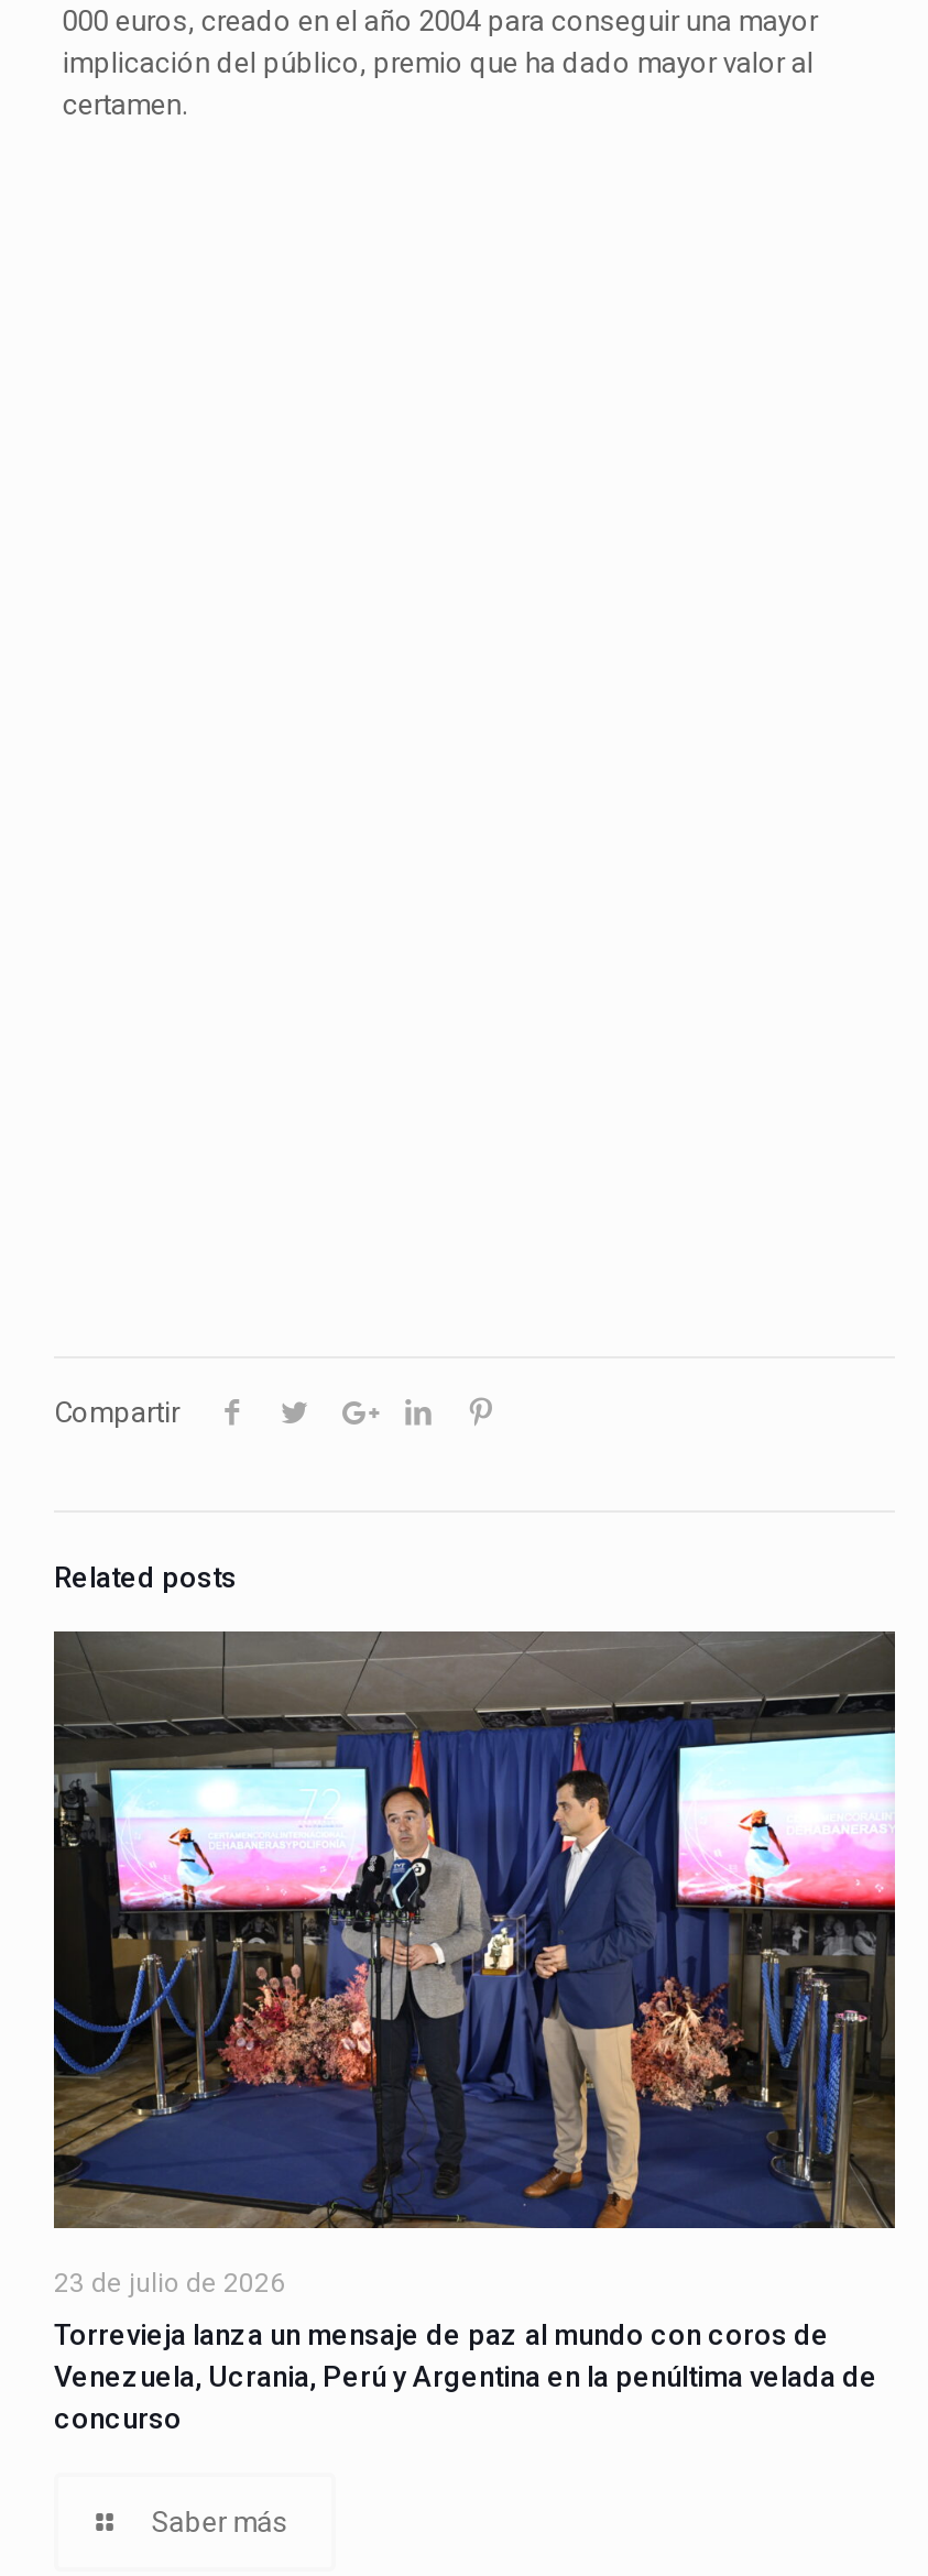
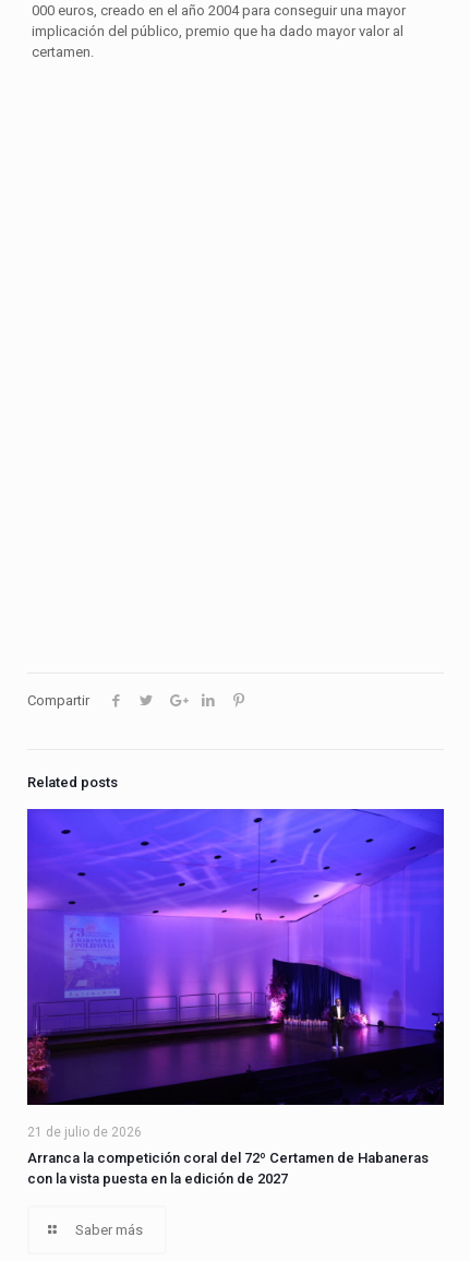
- [image]
- 23 de julio de 2026
+ [image]
+ 21 de julio de 2026

- Torrevieja lanza un mensaje de paz al mundo con coros de
- Venezuela, Ucrania, Perú y Argentina en la penúltima velada de
- concurso
+ Arranca la competición coral del 72º Certamen de Habaneras
+ con la vista puesta en la edición de 2027
